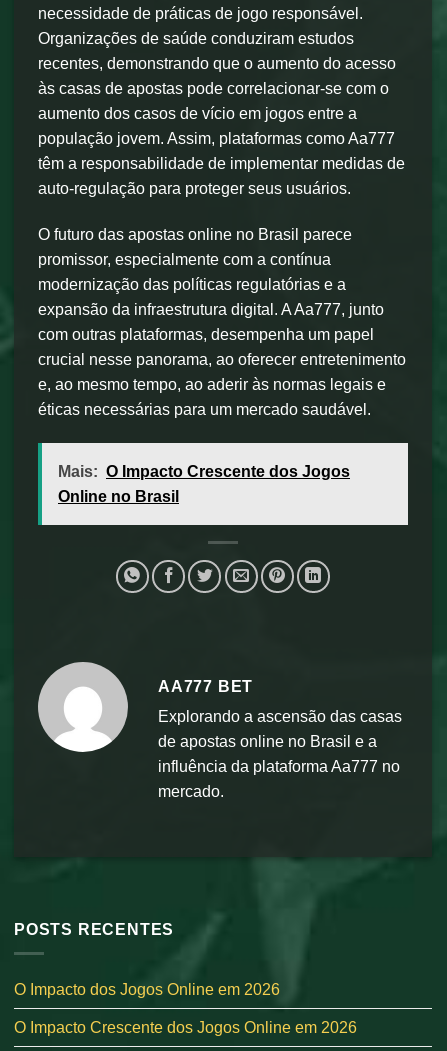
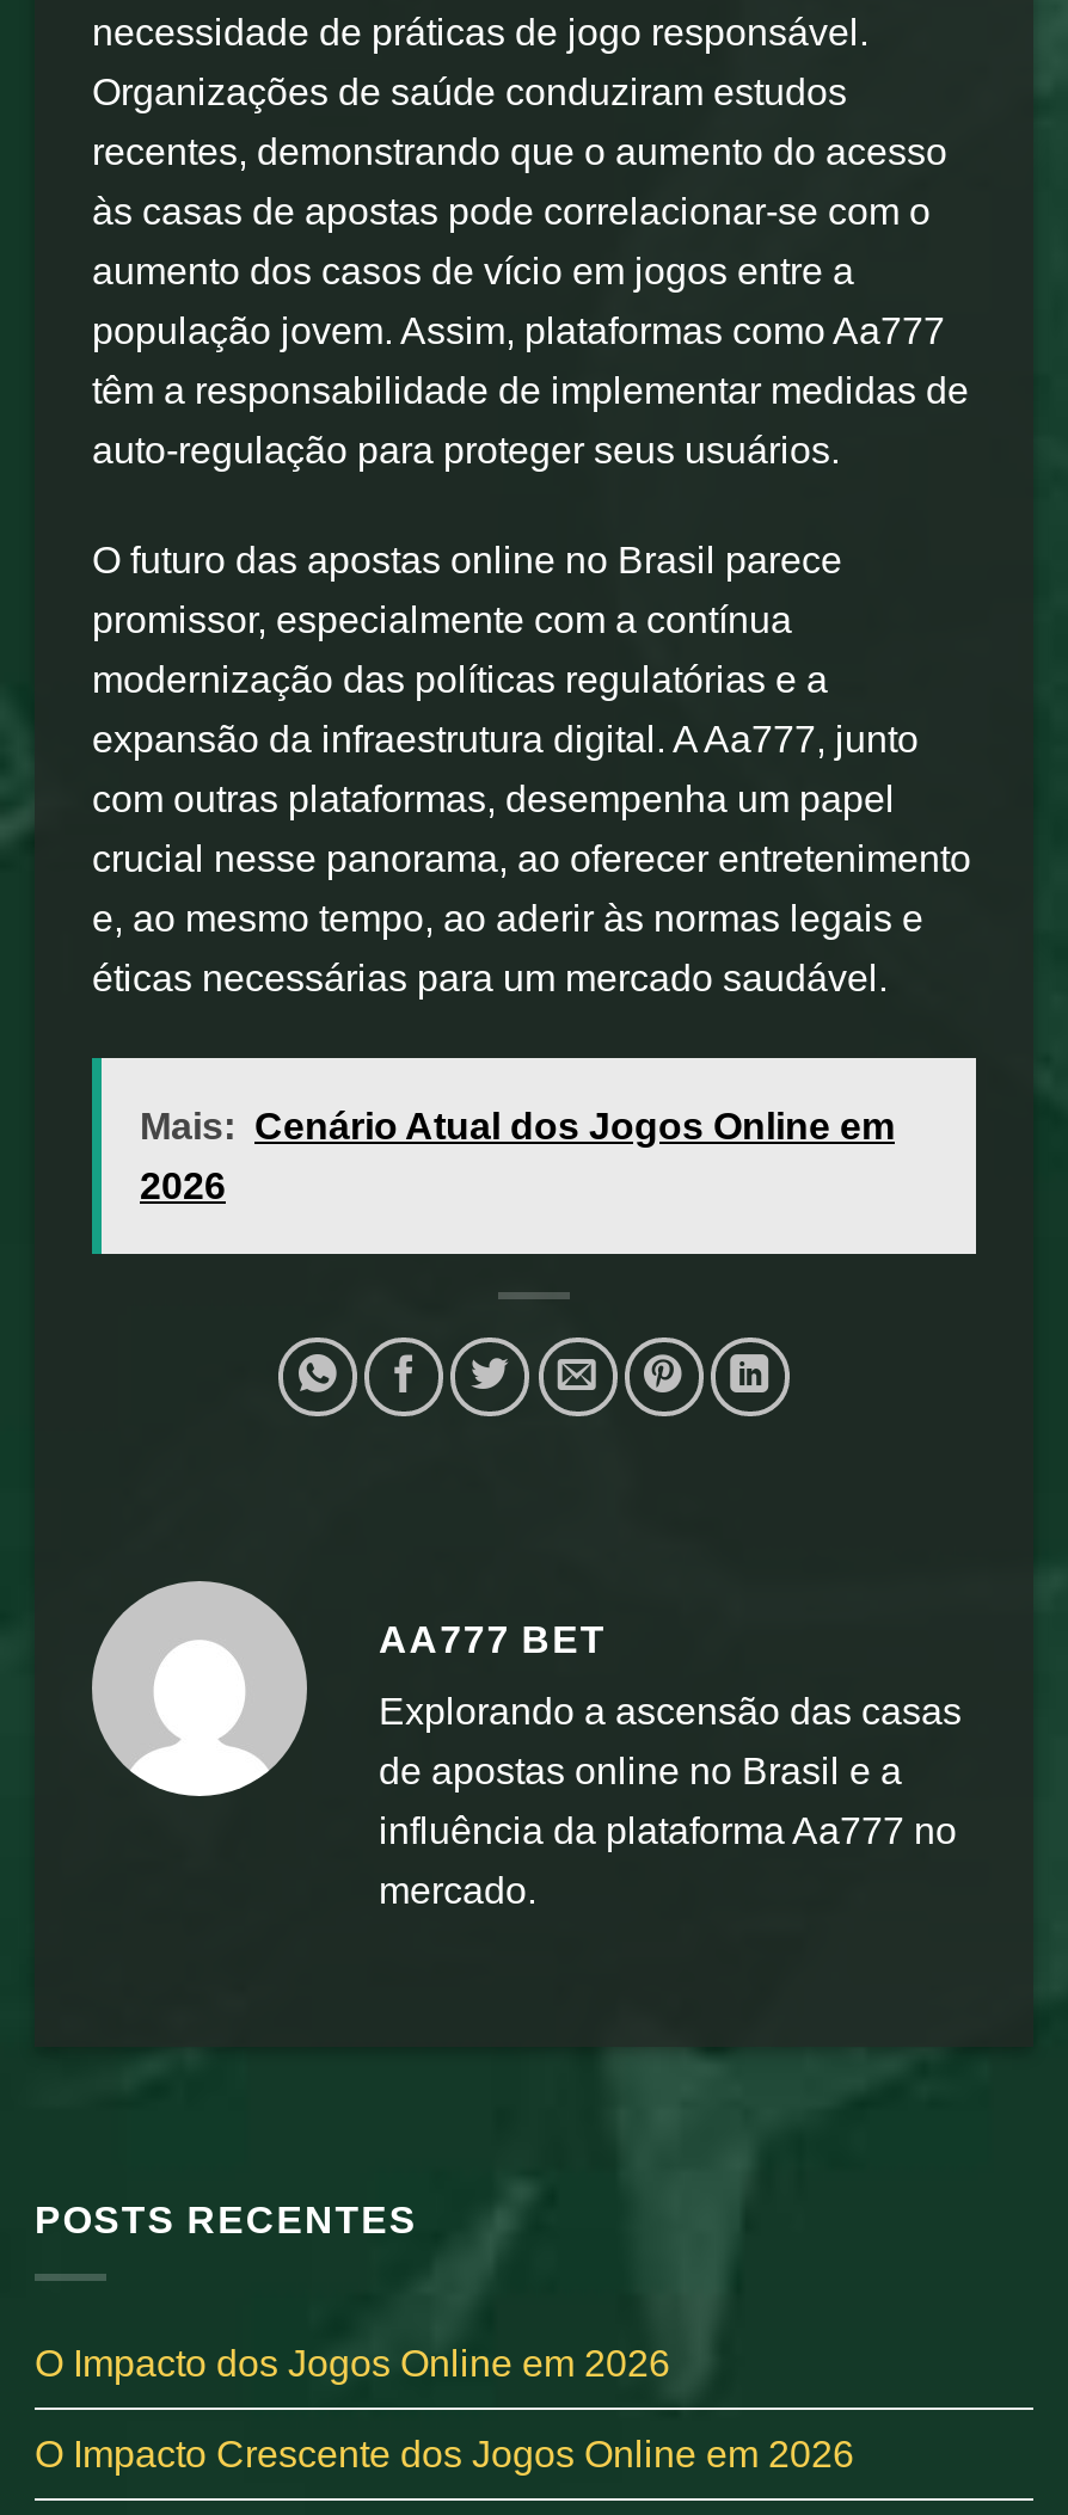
- Mais: O Impacto Crescente dos Jogos
+ Mais: Cenário Atual dos Jogos Online em

- Online no Brasil
+ 2026
